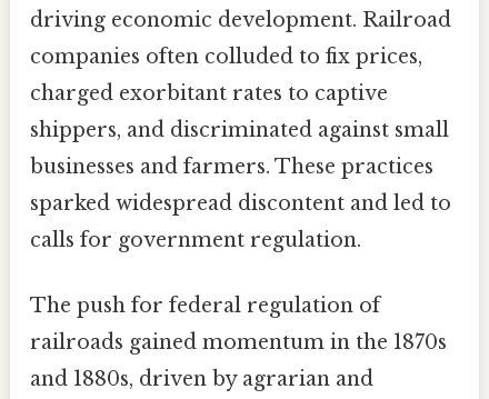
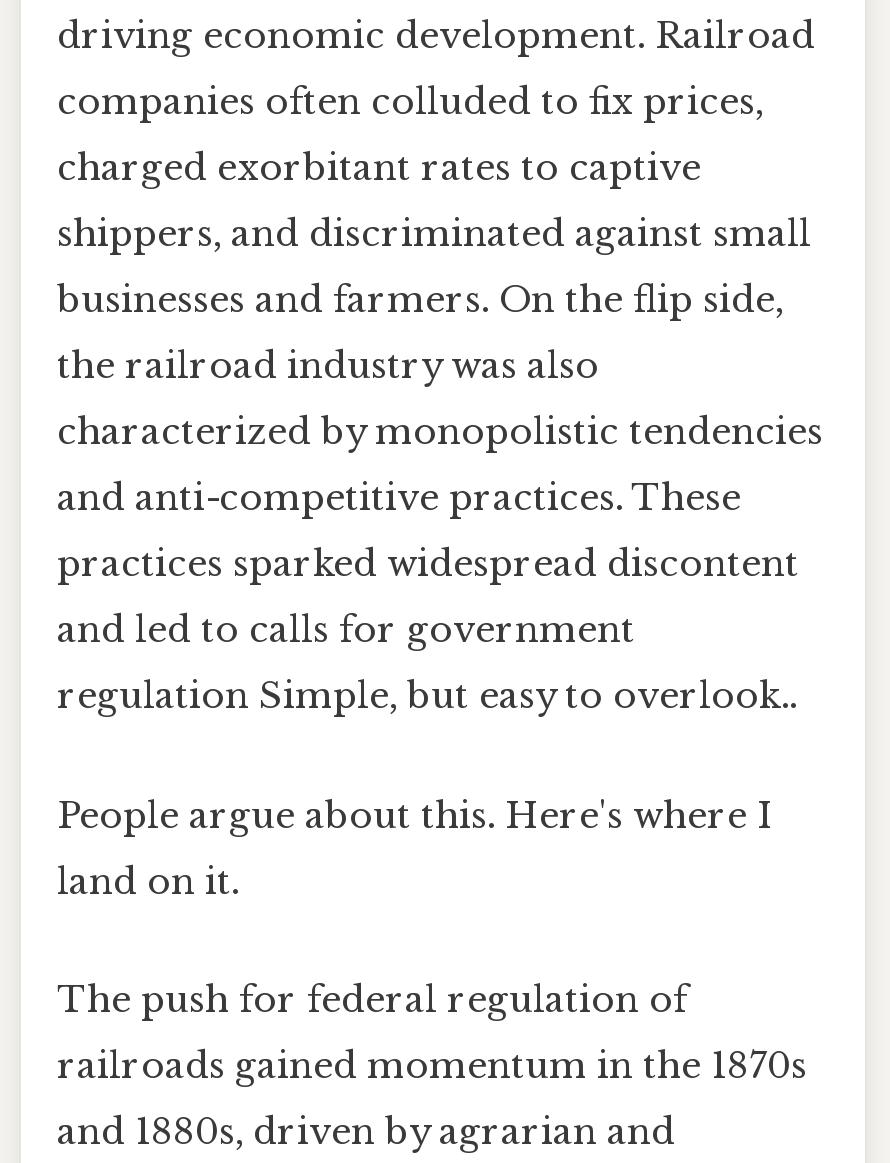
- businesses and farmers. These practices
- sparked widespread discontent and led to
- calls for government regulation.
+ businesses and farmers. On the flip side,
+ the railroad industry was also
+ characterized by monopolistic tendencies
+ and anti-competitive practices. These
+ practices sparked widespread discontent
+ and led to calls for government
+ regulation Simple, but easy to overlook..
+ People argue about this. Here's where I
+ land on it.
